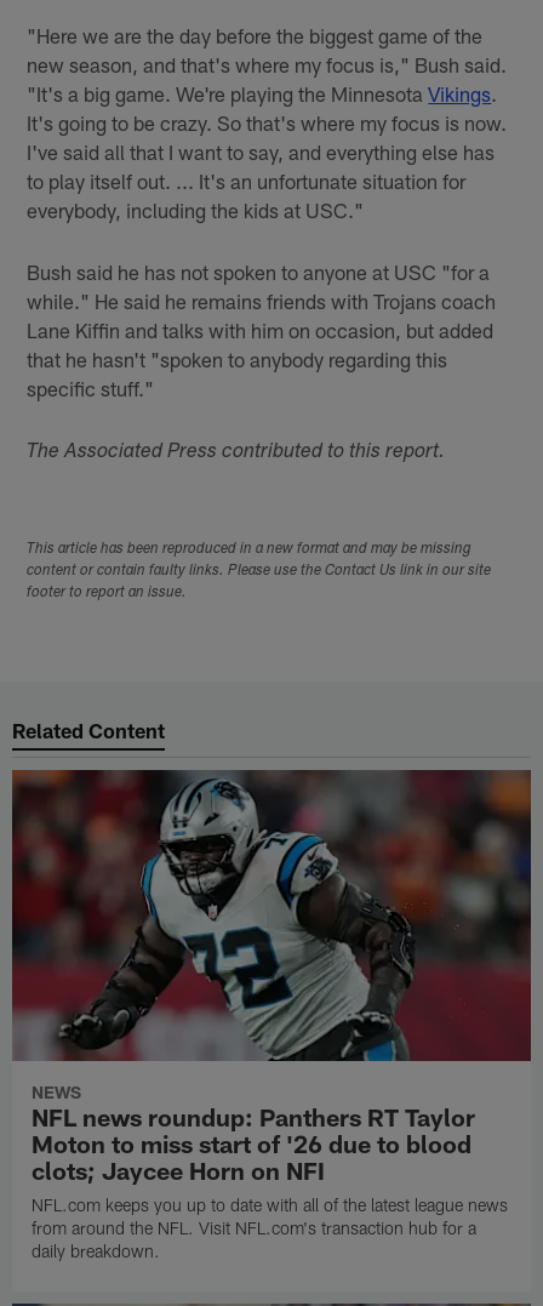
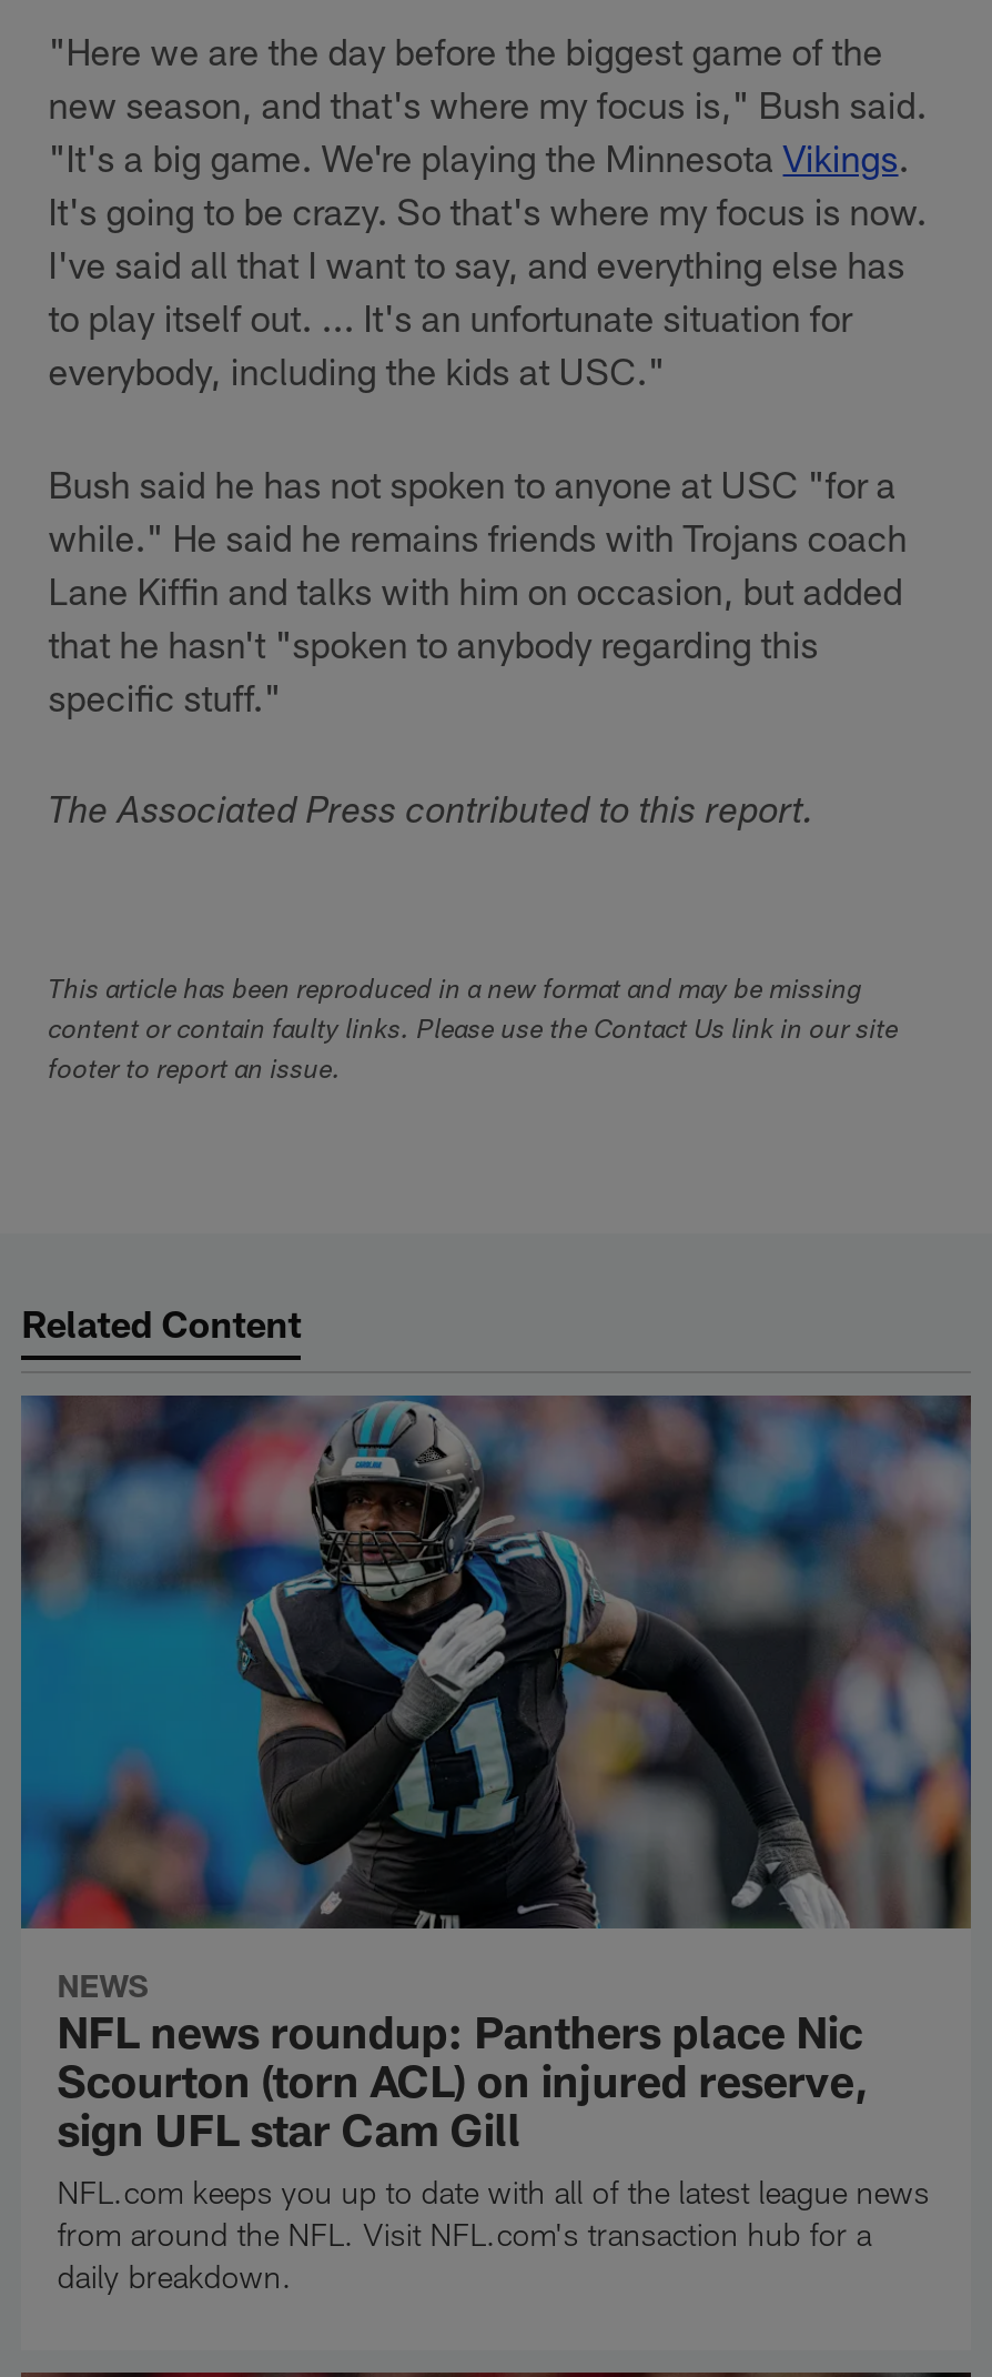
- [image]
- NFL news roundup: Panthers RT Taylor
- Moton to miss start of '26 due to blood
- clots; Jaycee Horn on NFI
+ [image]
+ NFL news roundup: Panthers place Nic
+ Scourton (torn ACL) on injured reserve,
+ sign UFL star Cam Gill
